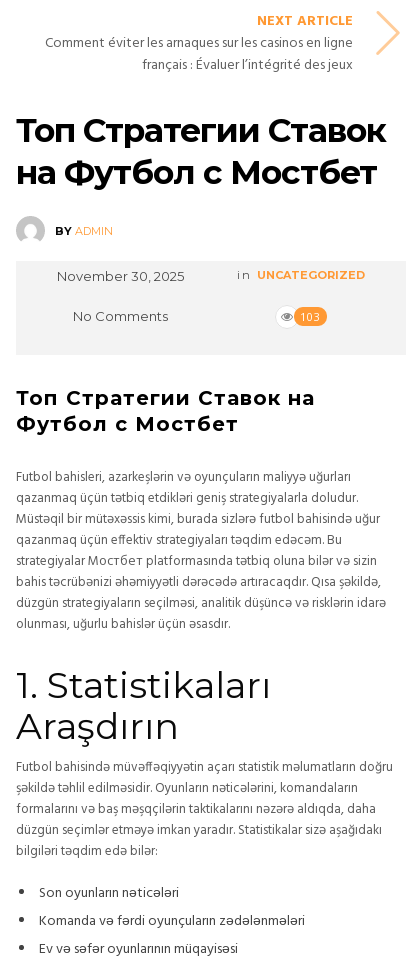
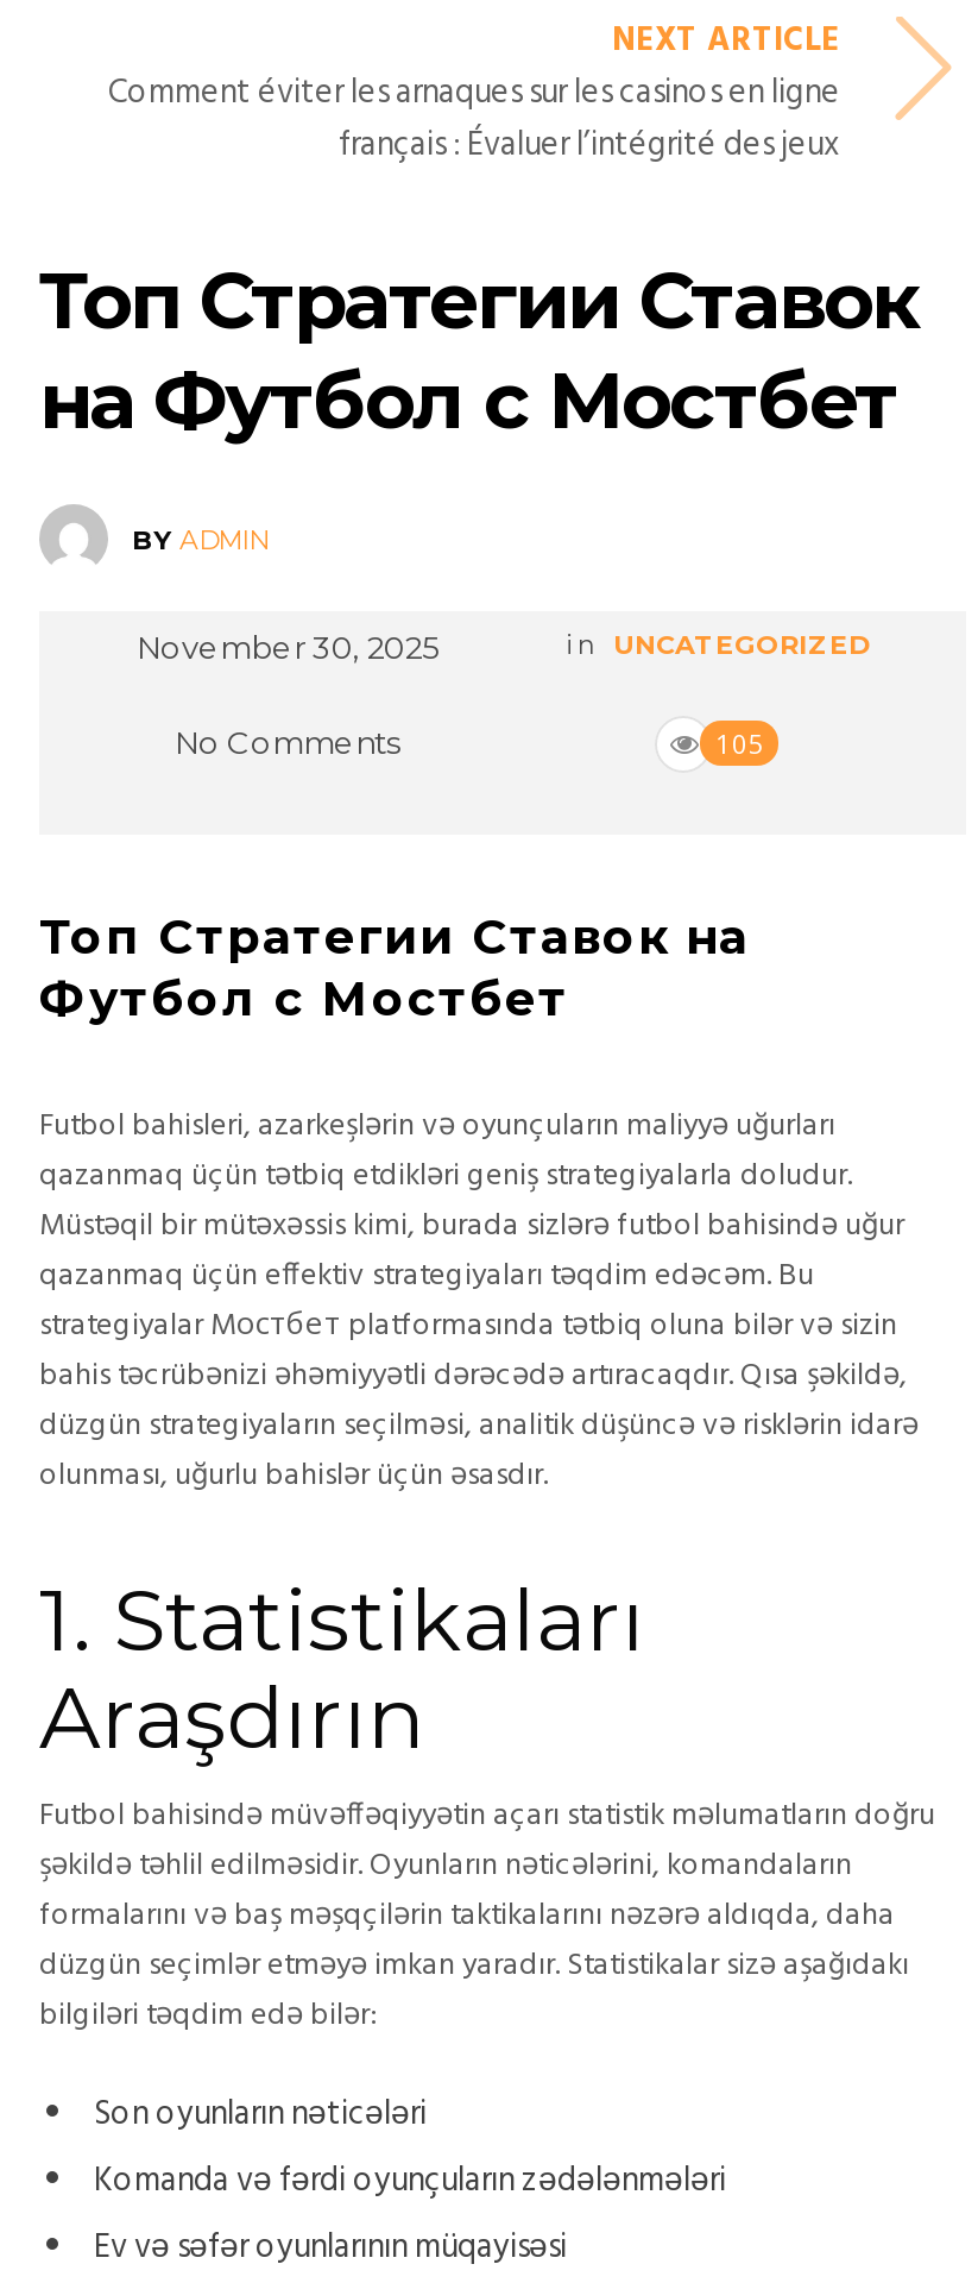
- 103
+ 105
